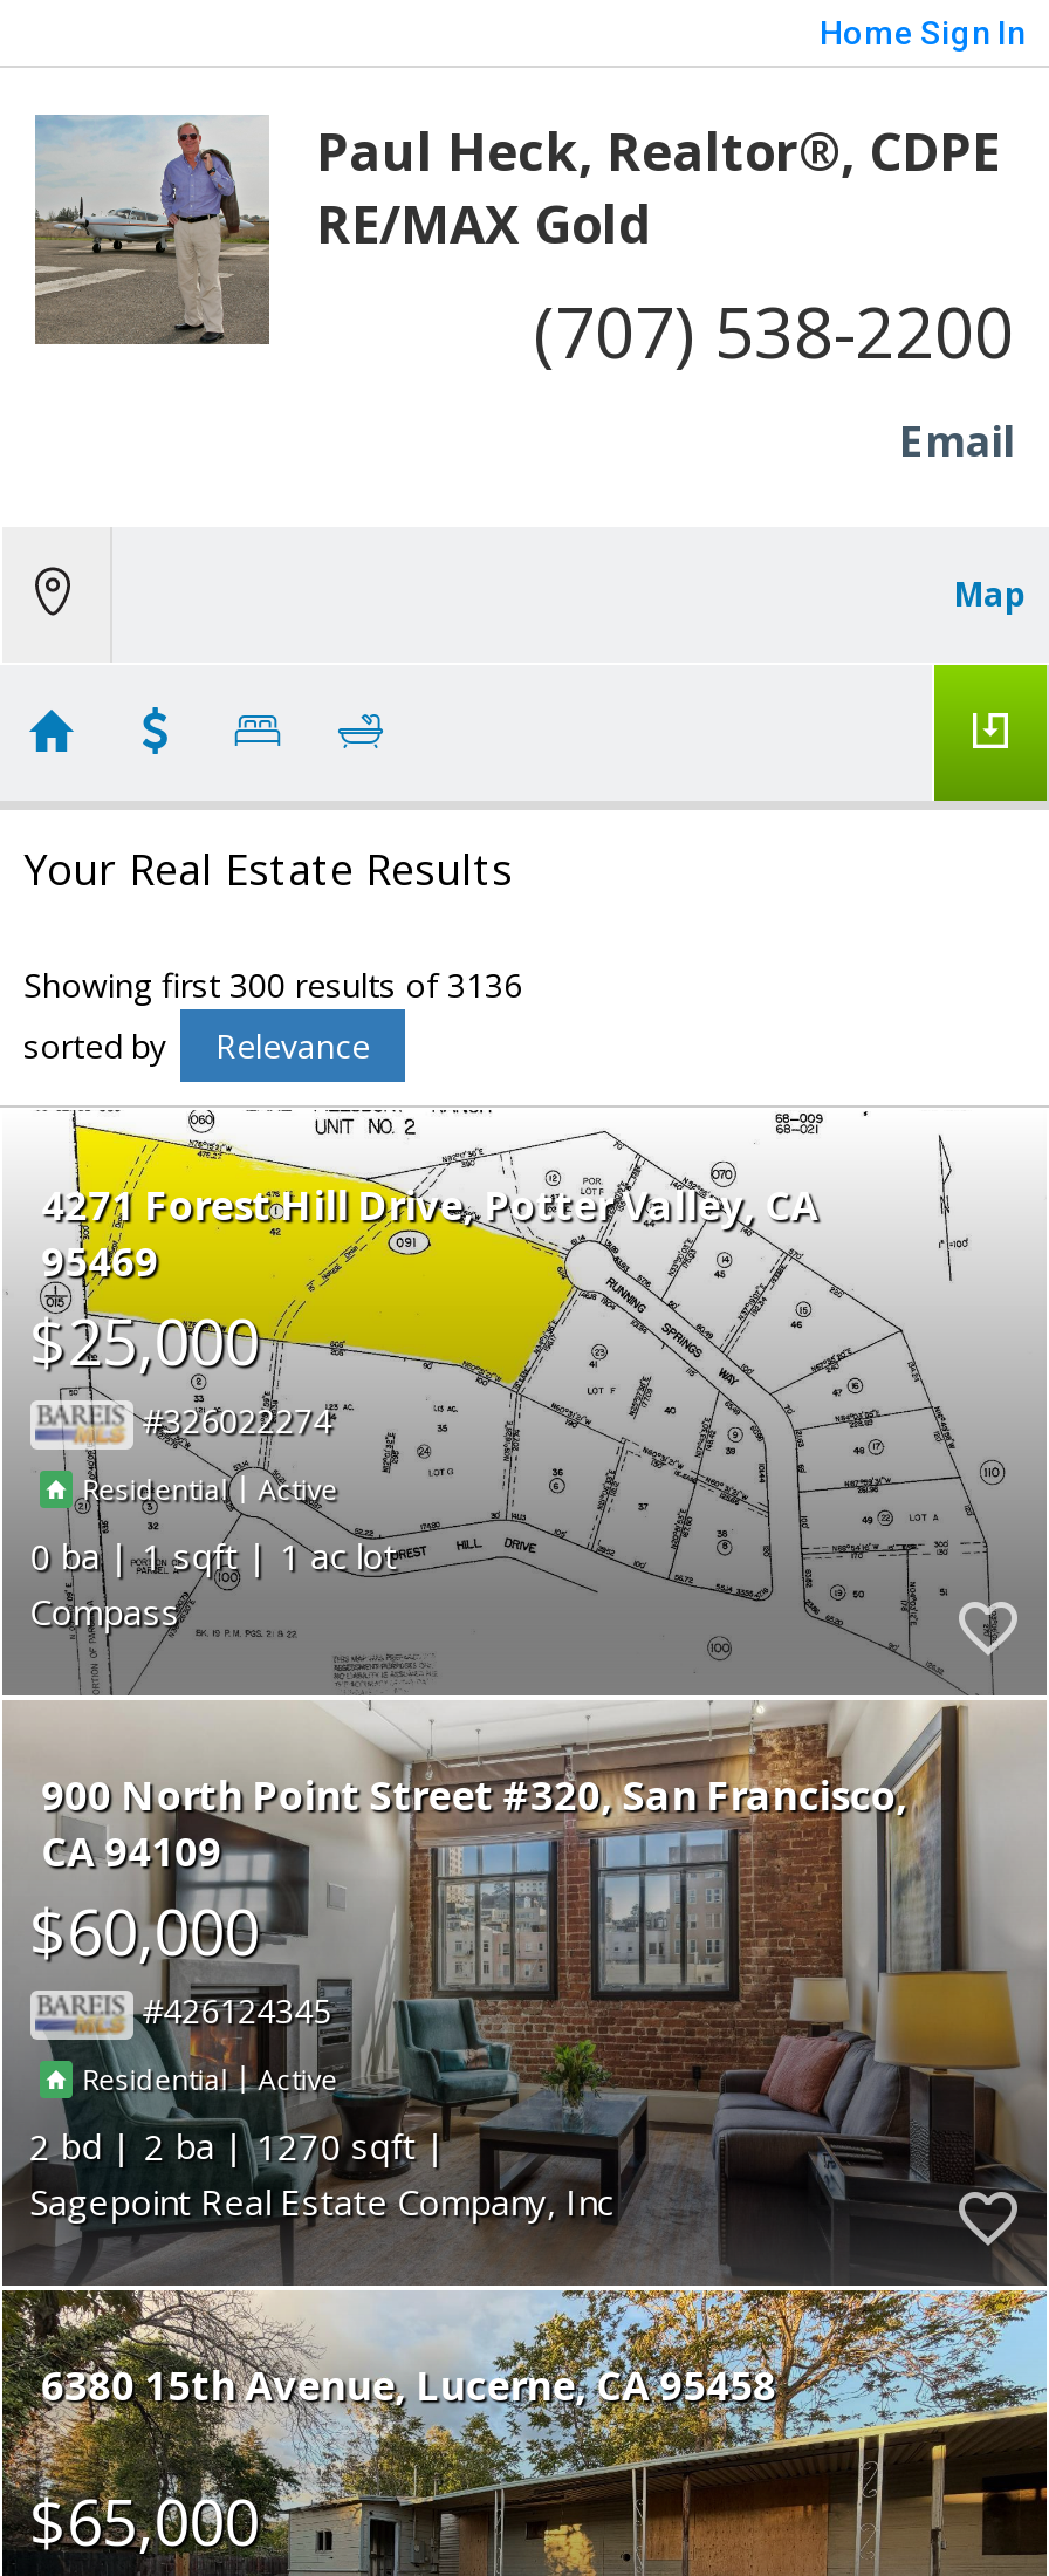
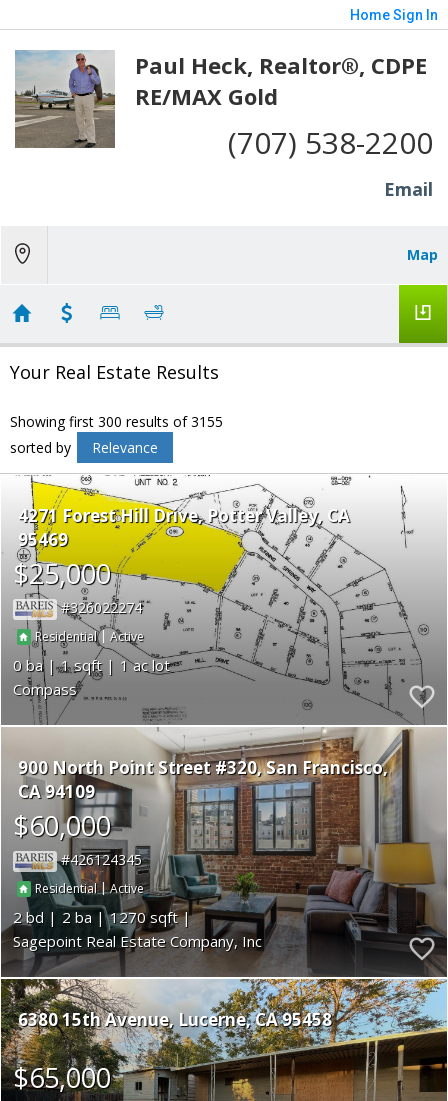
- Showing first 300 results of 3136
+ Showing first 300 results of 3155
